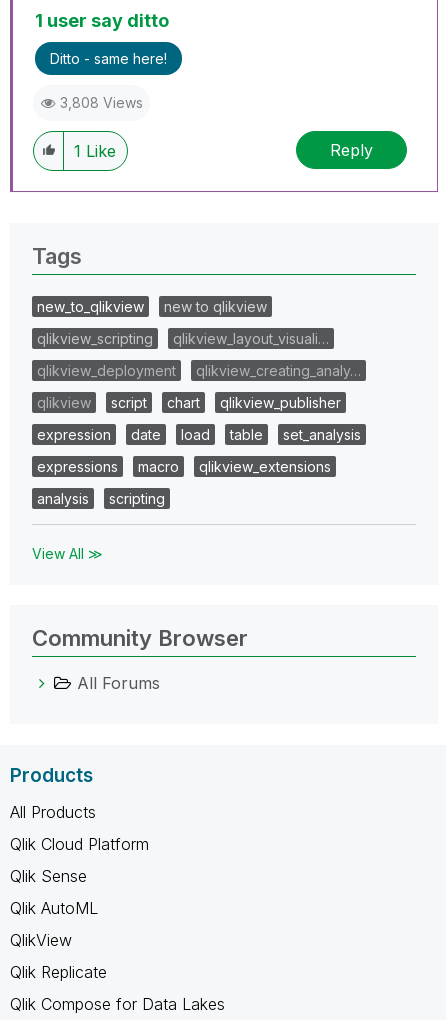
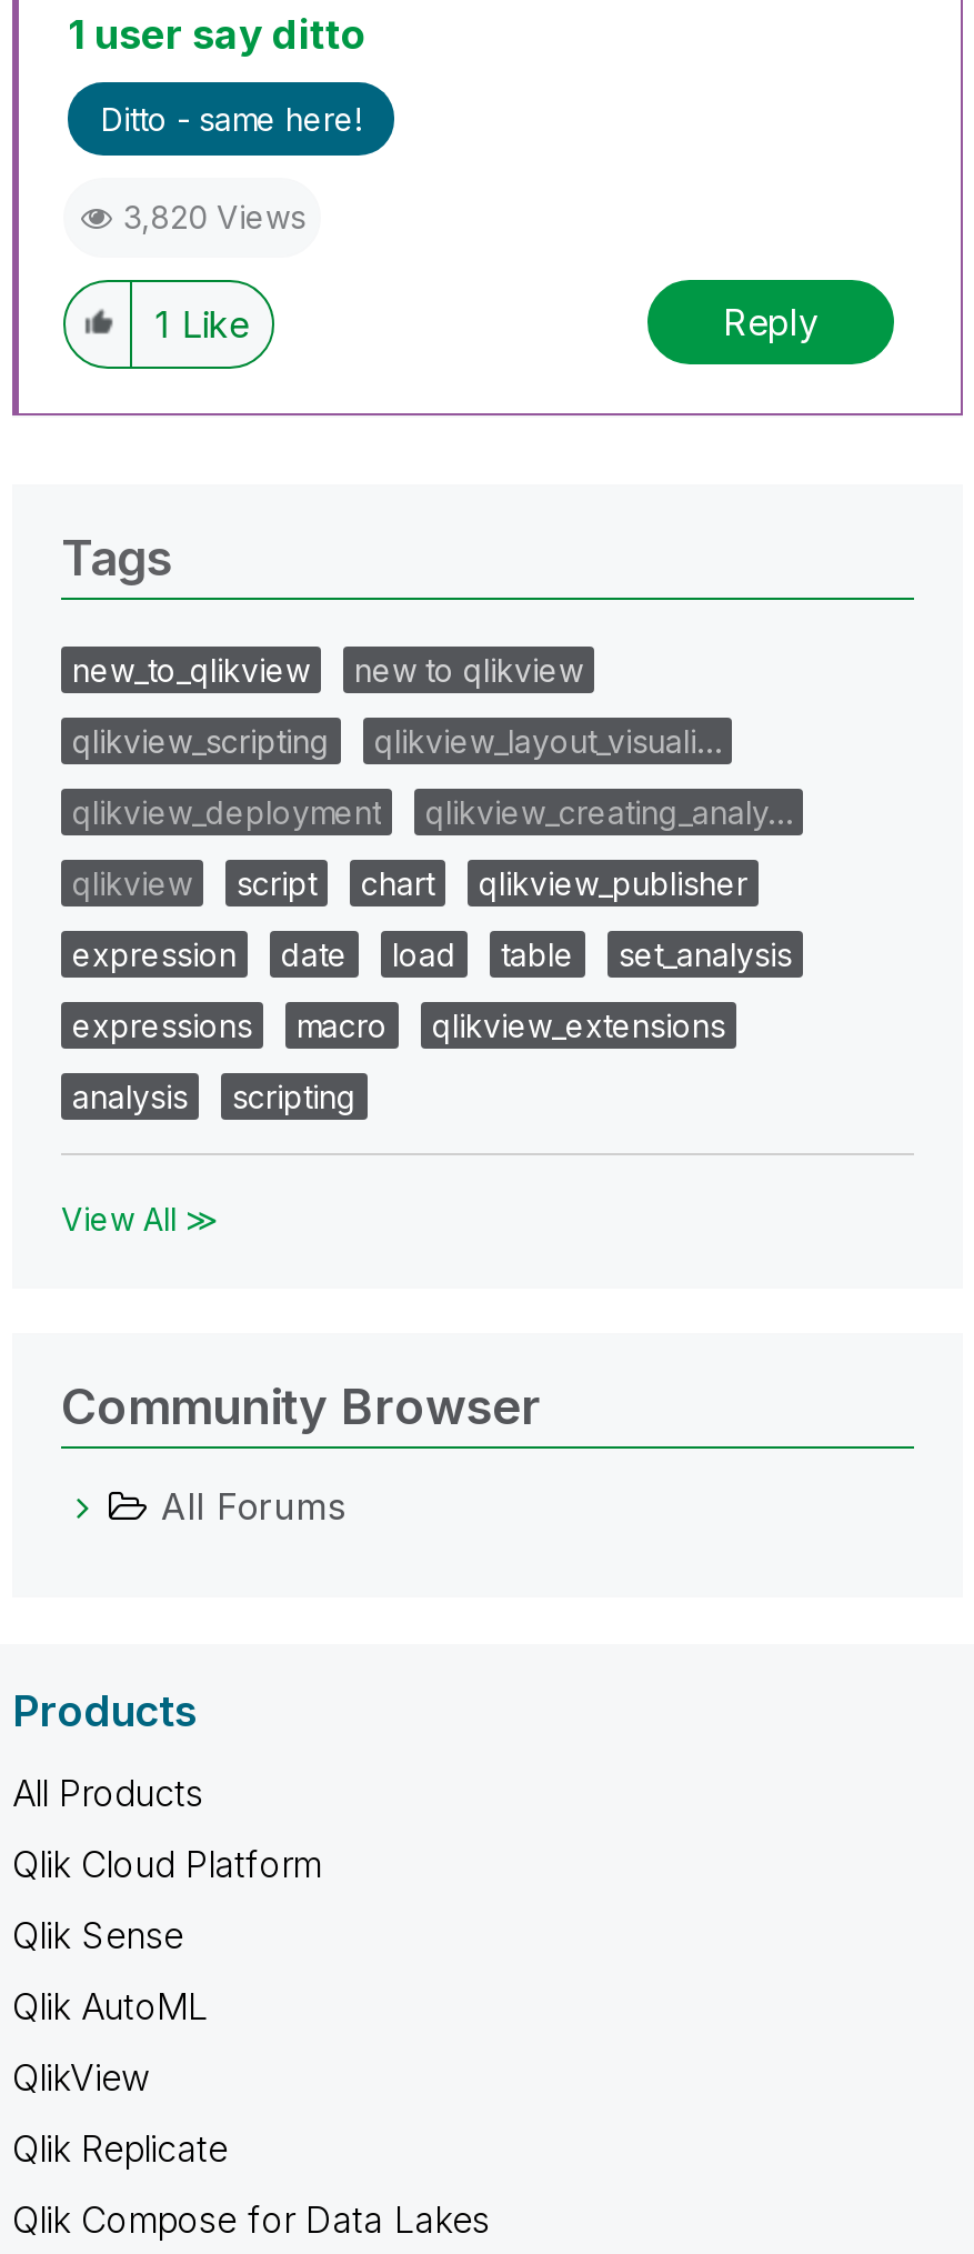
- 3,808 Views
+ 3,820 Views
